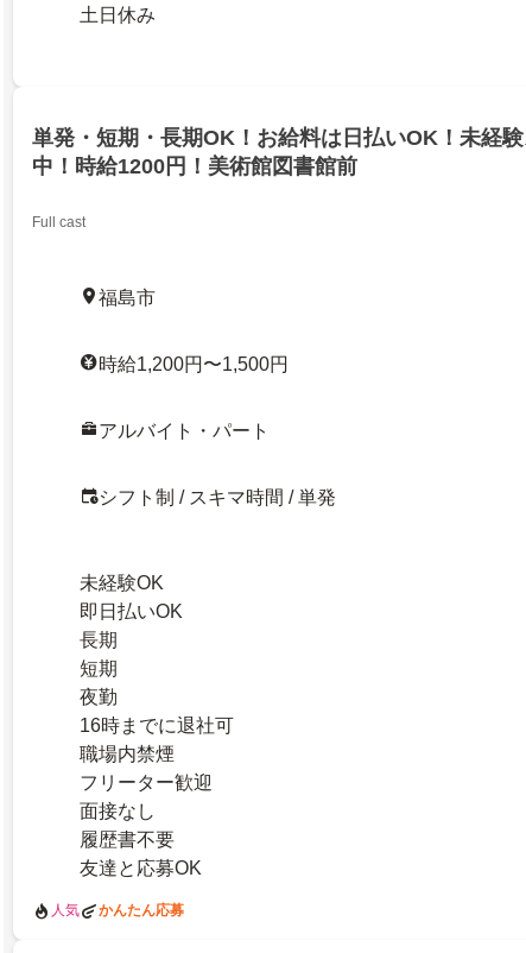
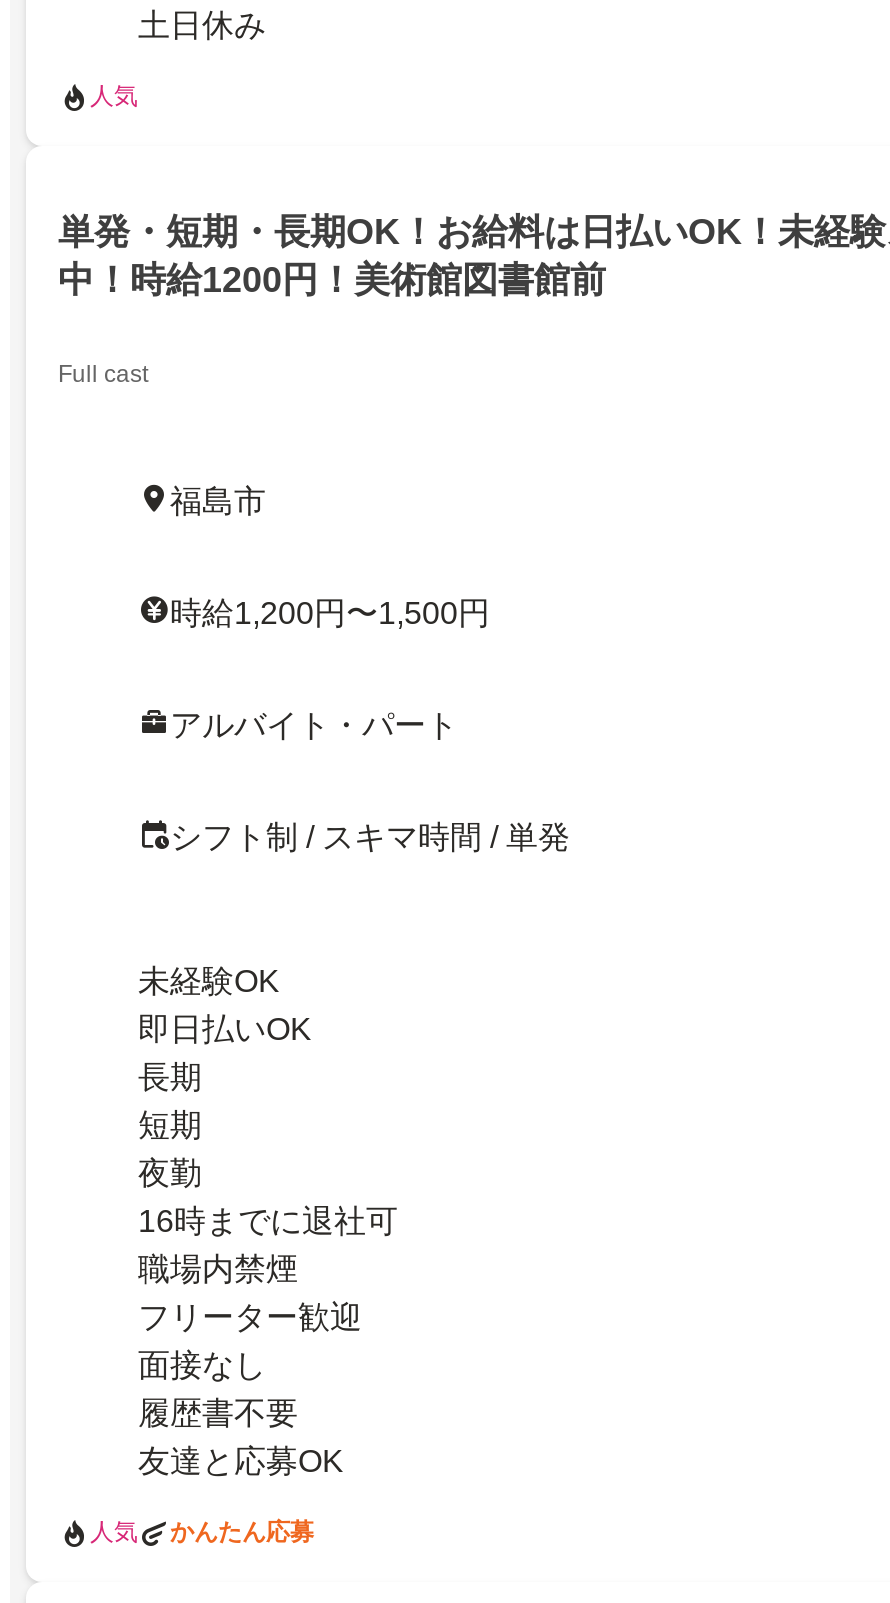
+ 人気
